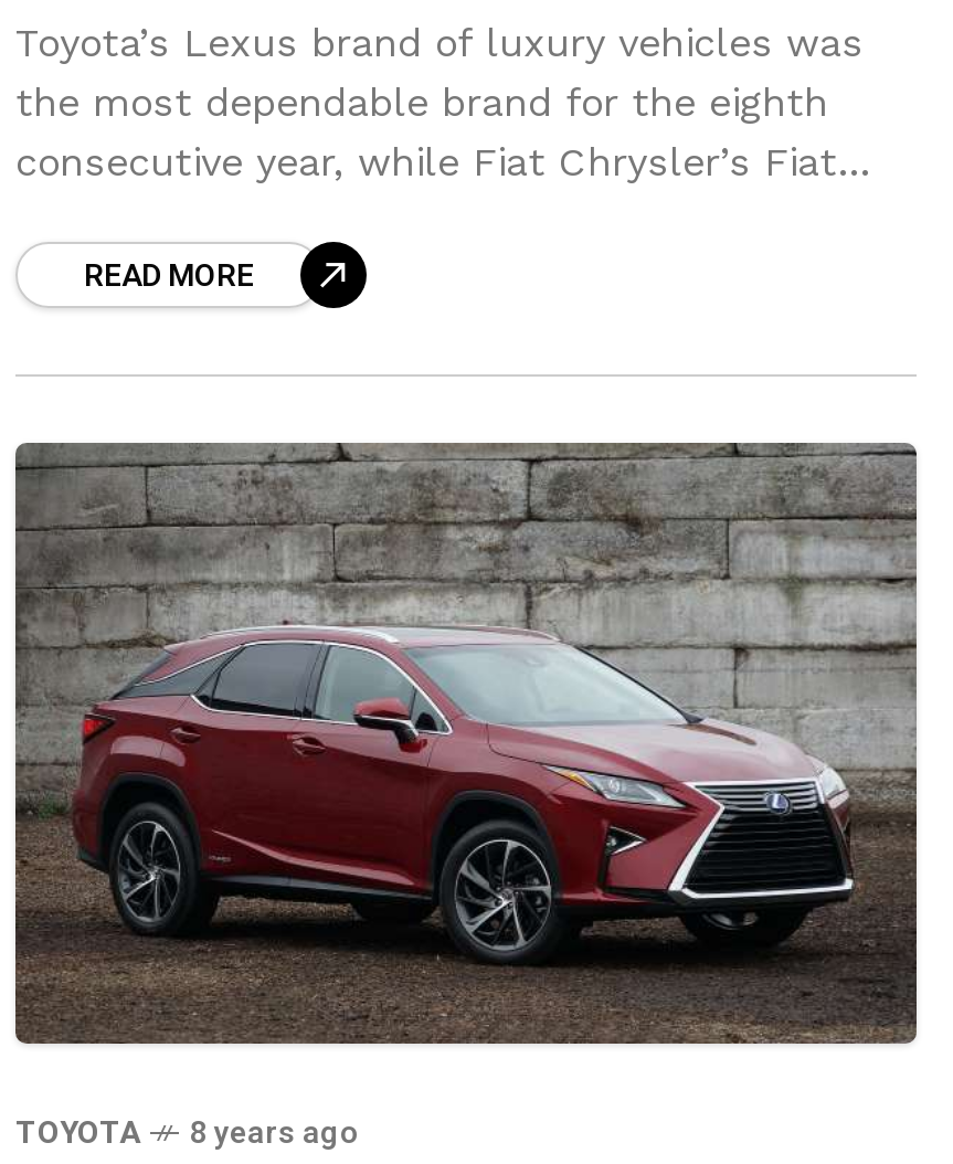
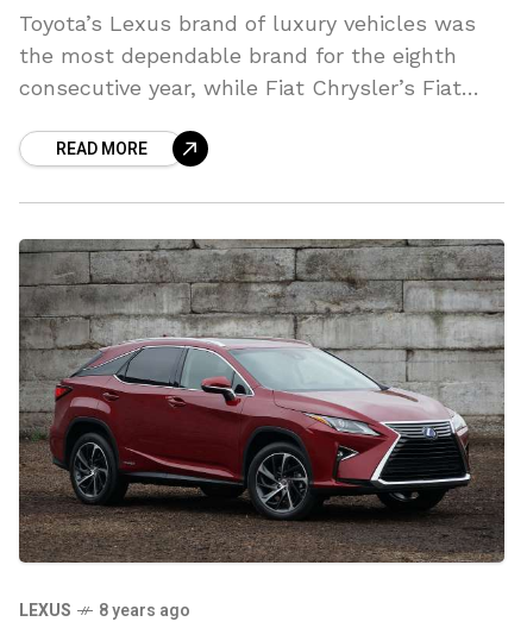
- TOYOTA
+ LEXUS
